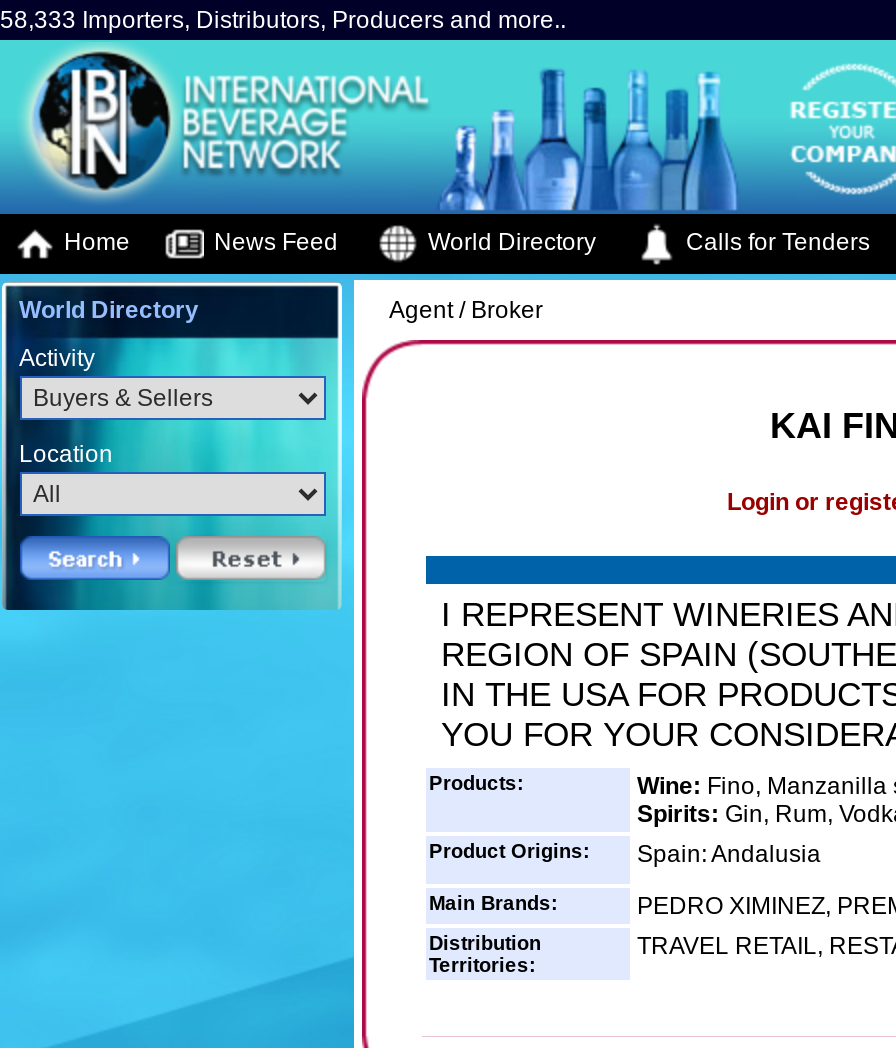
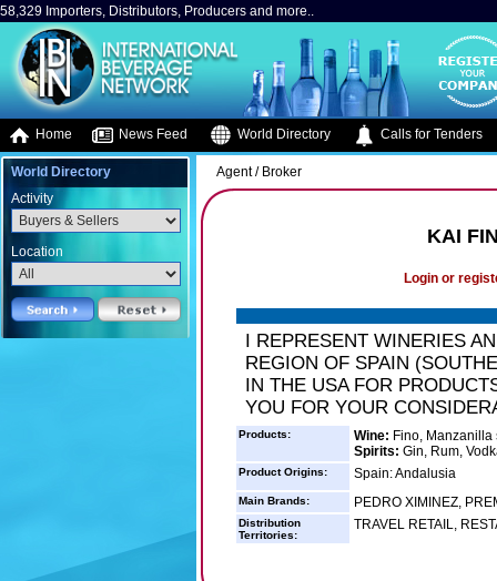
- 58,333 Importers, Distributors, Producers and more..
+ 58,329 Importers, Distributors, Producers and more..
